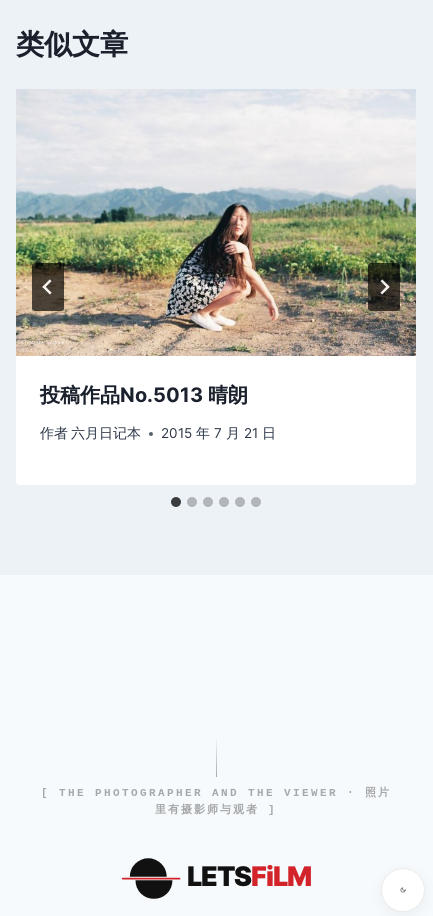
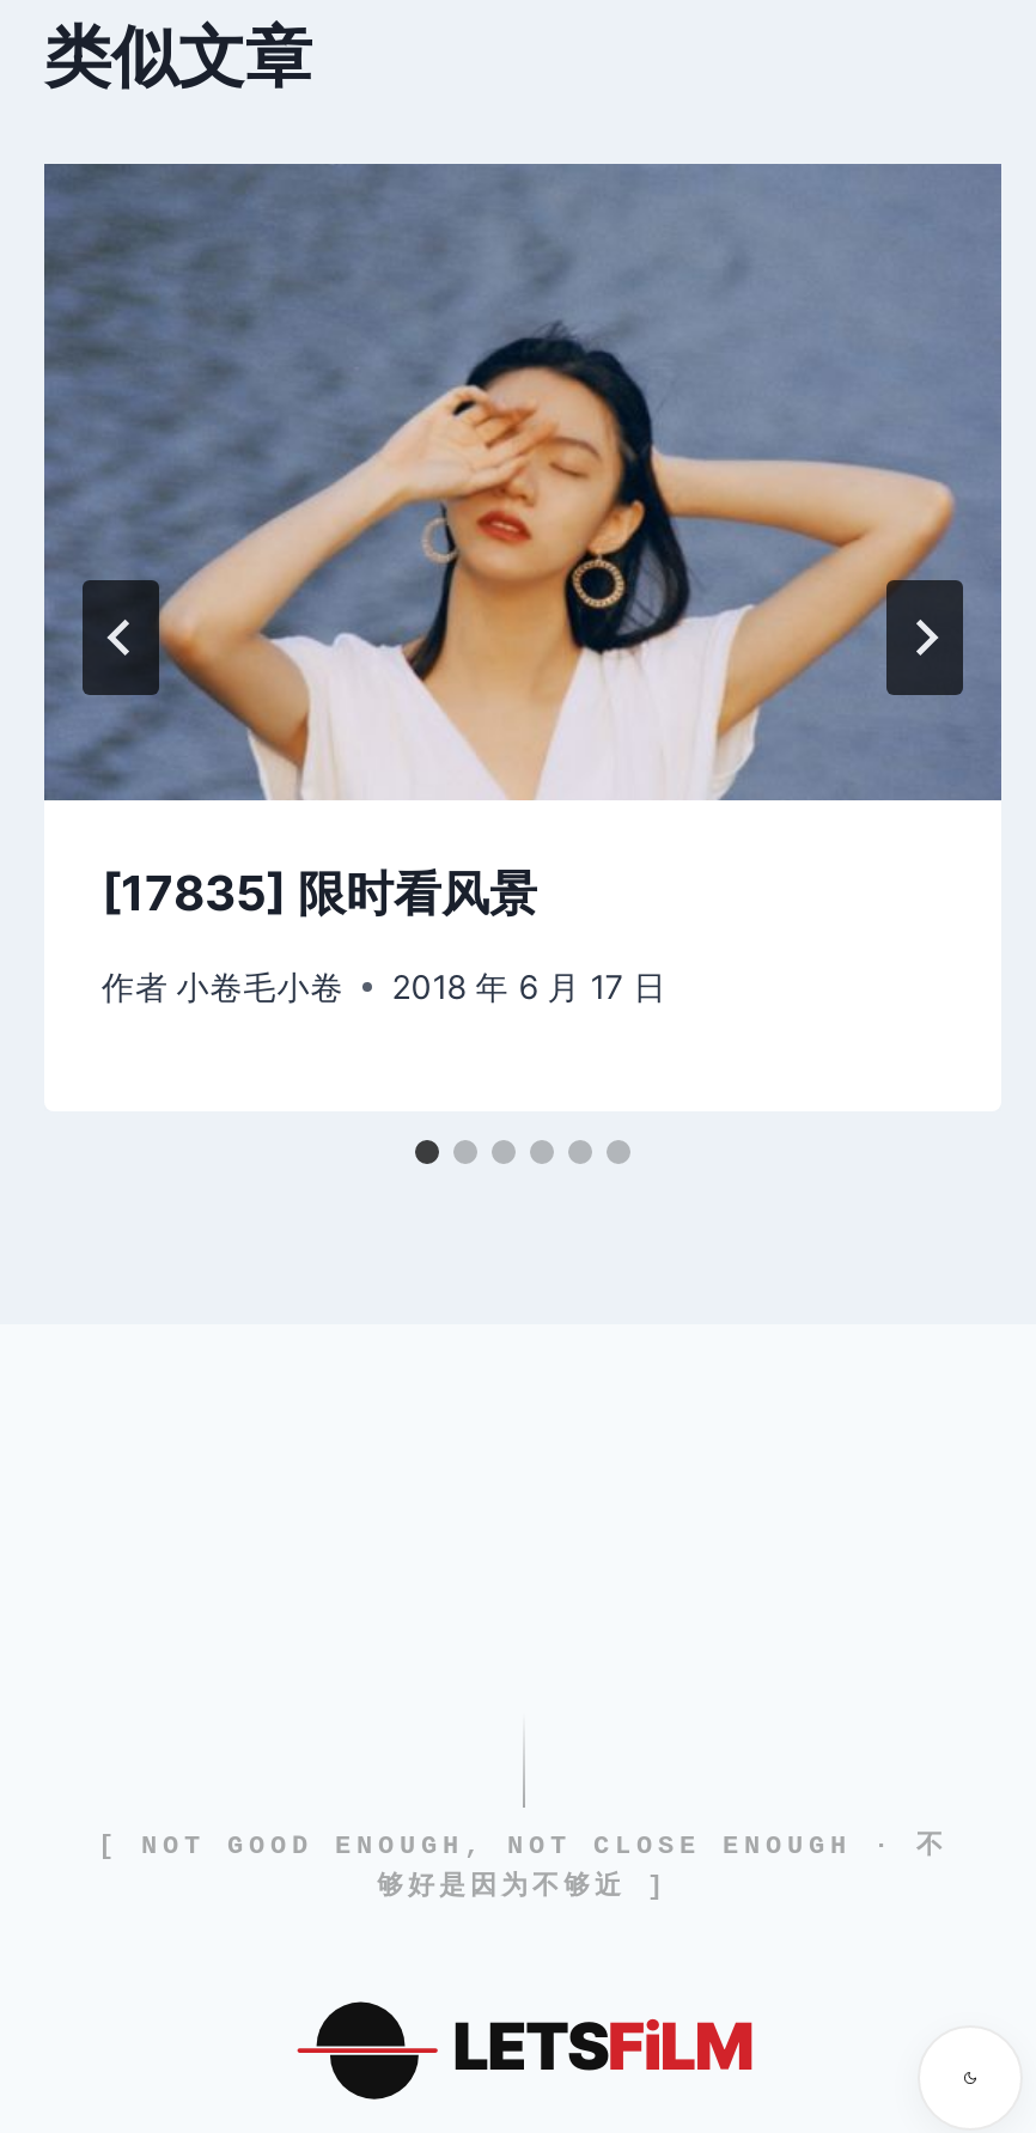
- [image]
- 投稿作品No.5013 晴朗
+ [image]
+ [17835] 限时看风景

- 作者 六月日记本
- 2015 年 7 月 21 日
+ 作者 小卷毛小卷
+ 2018 年 6 月 17 日

- [ THE PHOTOGRAPHER AND THE VIEWER · 照片
- 里有摄影师与观者 ]
+ [ NOT GOOD ENOUGH, NOT CLOSE ENOUGH · 不
+ 够好是因为不够近 ]
